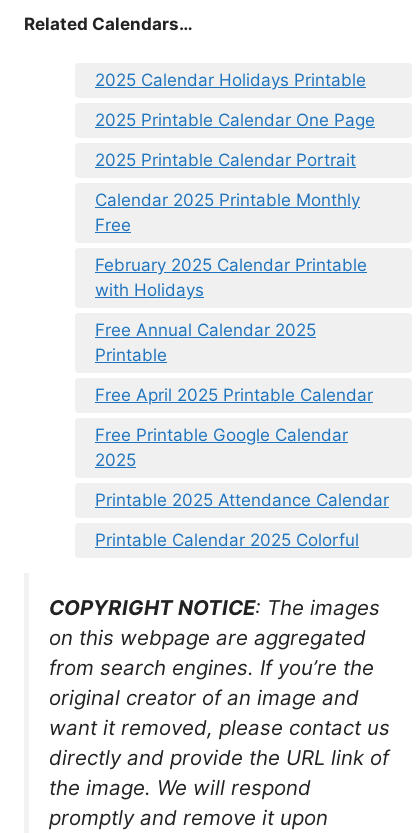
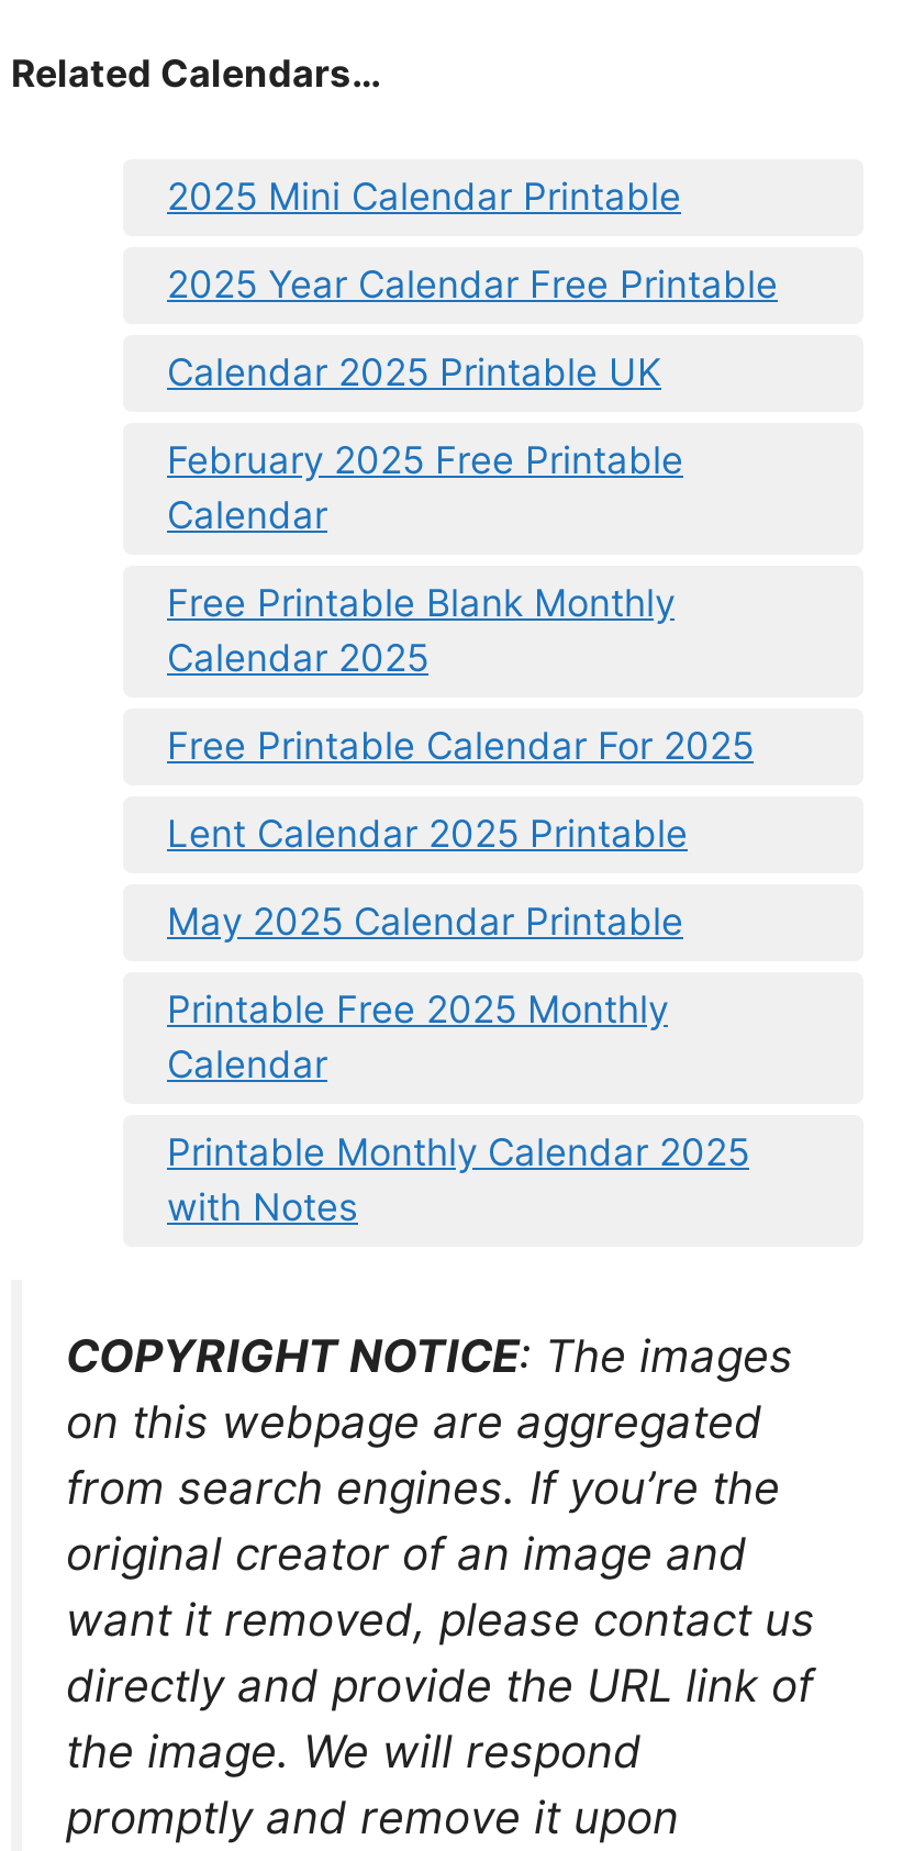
- 2025 Calendar Holidays Printable
+ 2025 Mini Calendar Printable

- 2025 Printable Calendar One Page
+ 2025 Year Calendar Free Printable

- 2025 Printable Calendar Portrait
+ Calendar 2025 Printable UK

- Calendar 2025 Printable Monthly
- Free
+ February 2025 Free Printable
+ Calendar

- February 2025 Calendar Printable
- with Holidays
+ Free Printable Blank Monthly
+ Calendar 2025

- Free Annual Calendar 2025
- Printable
+ Free Printable Calendar For 2025

- Free April 2025 Printable Calendar
+ Lent Calendar 2025 Printable

- Free Printable Google Calendar
- 2025
+ May 2025 Calendar Printable

- Printable 2025 Attendance Calendar
+ Printable Free 2025 Monthly
+ Calendar

- Printable Calendar 2025 Colorful
+ Printable Monthly Calendar 2025
+ with Notes
